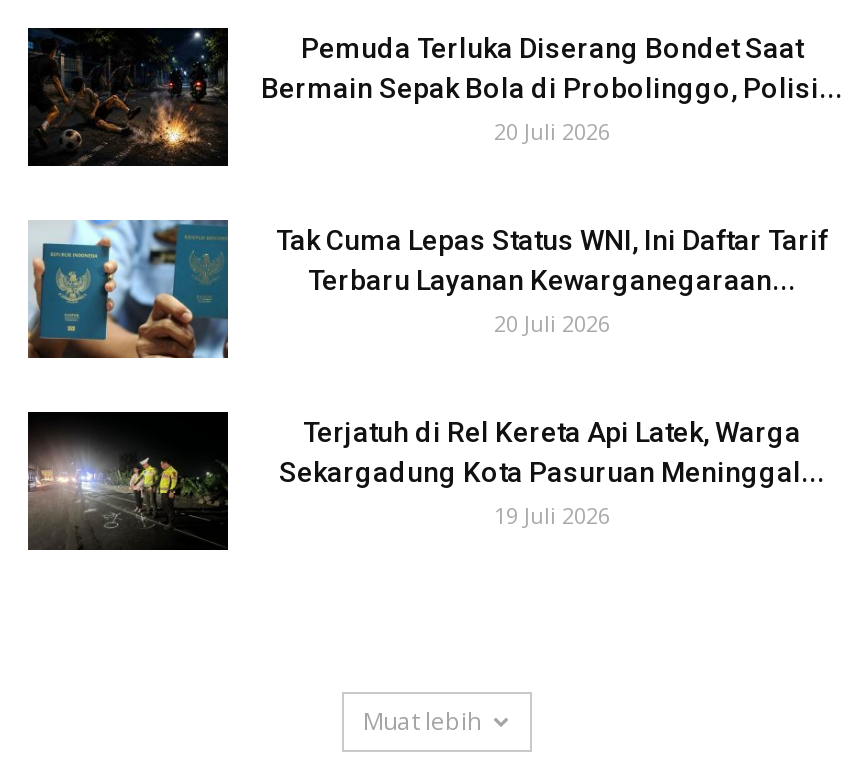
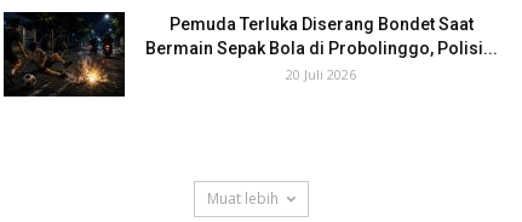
- [image]
- Tak Cuma Lepas Status WNI, Ini Daftar Tarif
- Terbaru Layanan Kewarganegaraan...
- 20 Juli 2026
- Terjatuh di Rel Kereta Api Latek, Warga
- Sekargadung Kota Pasuruan Meninggal...
- 19 Juli 2026

- [image]
